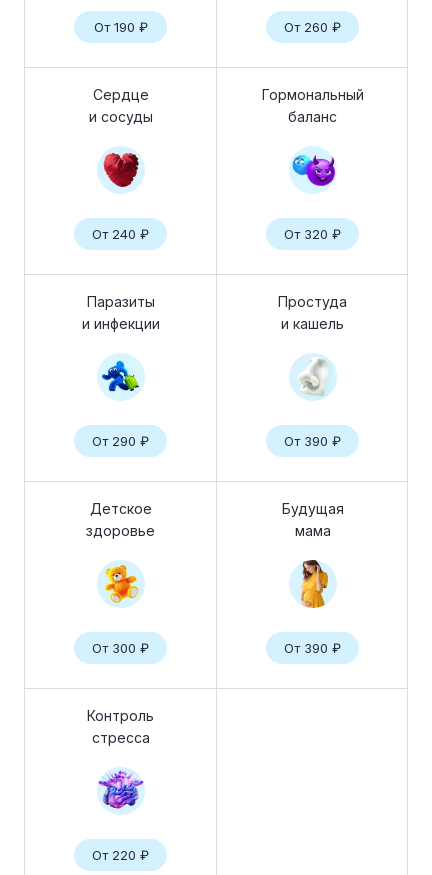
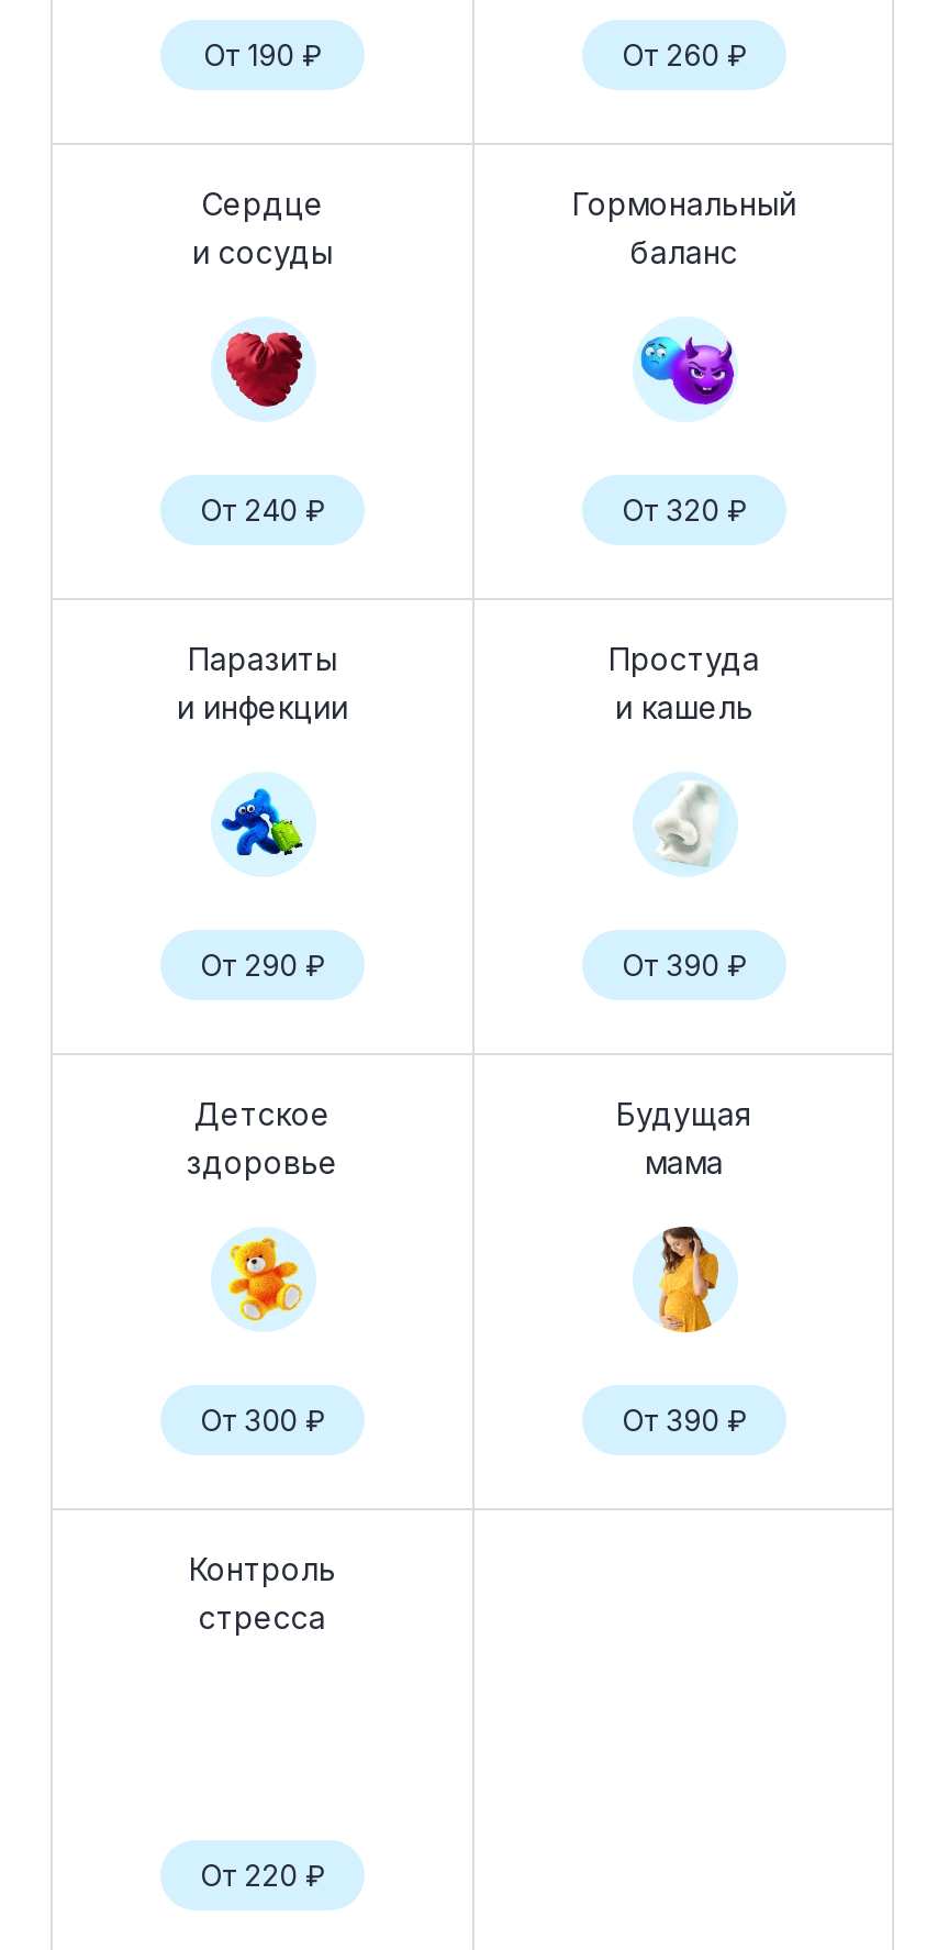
- [image]
